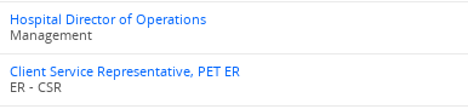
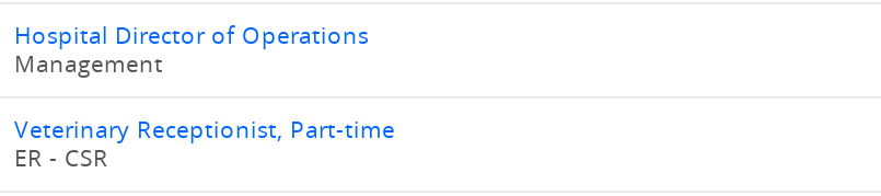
- Client Service Representative, PET ER
+ Veterinary Receptionist, Part-time
